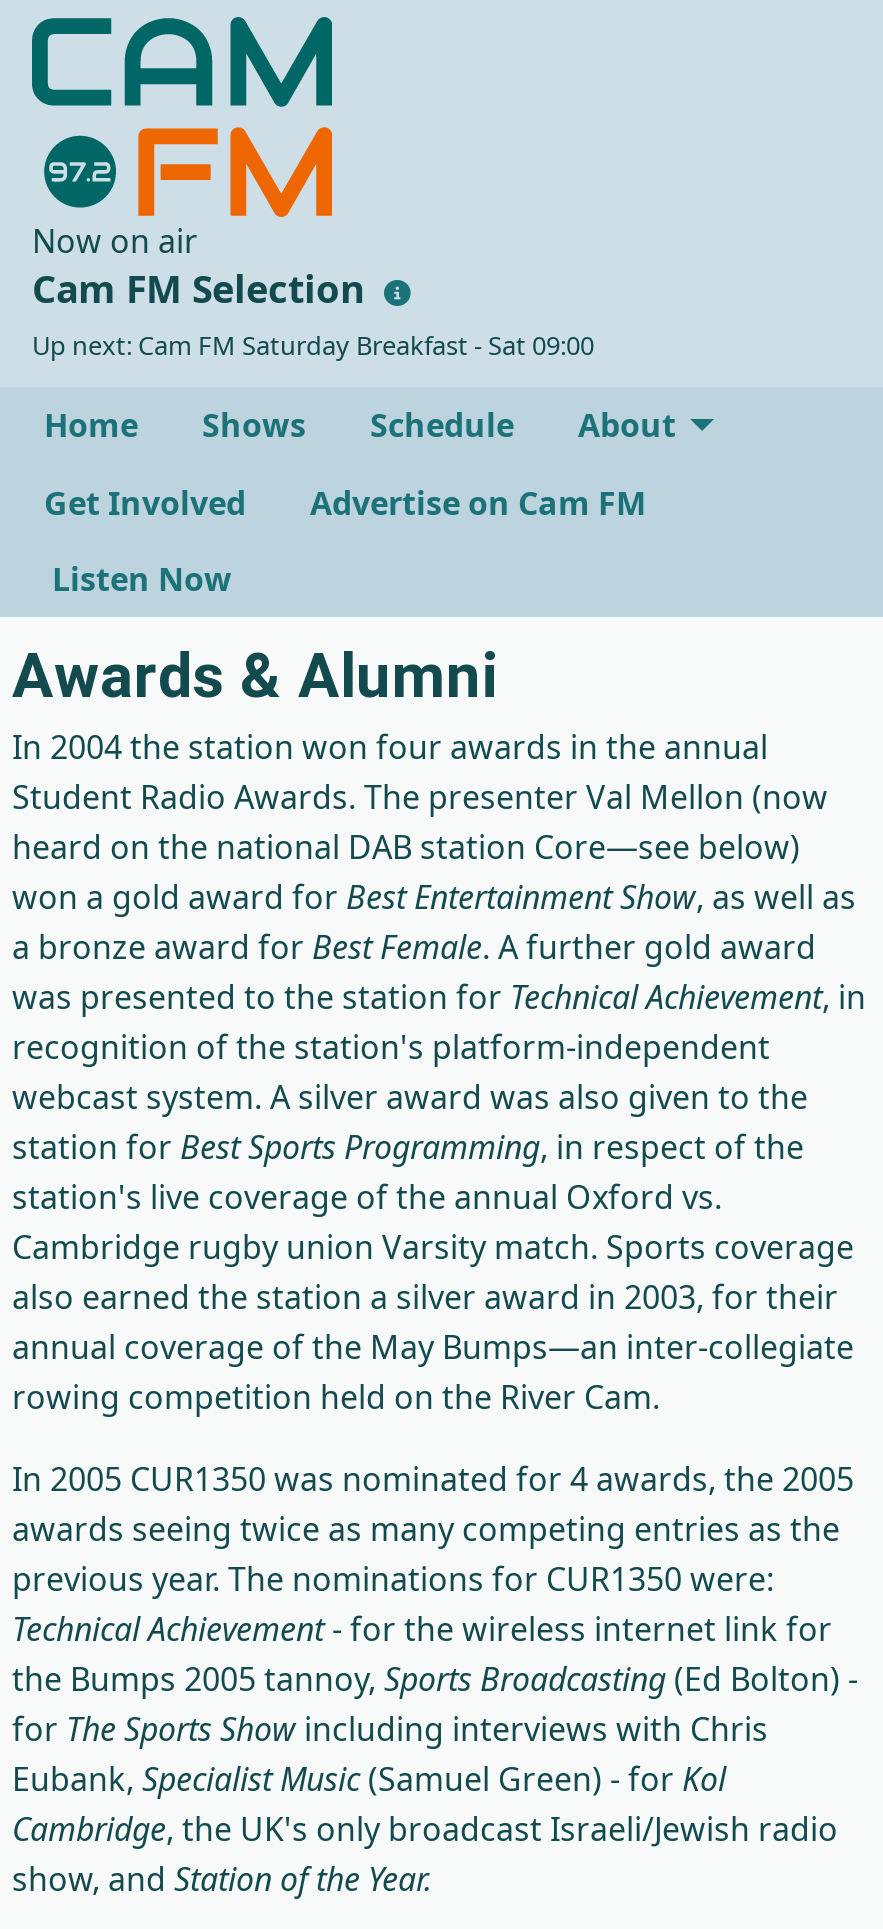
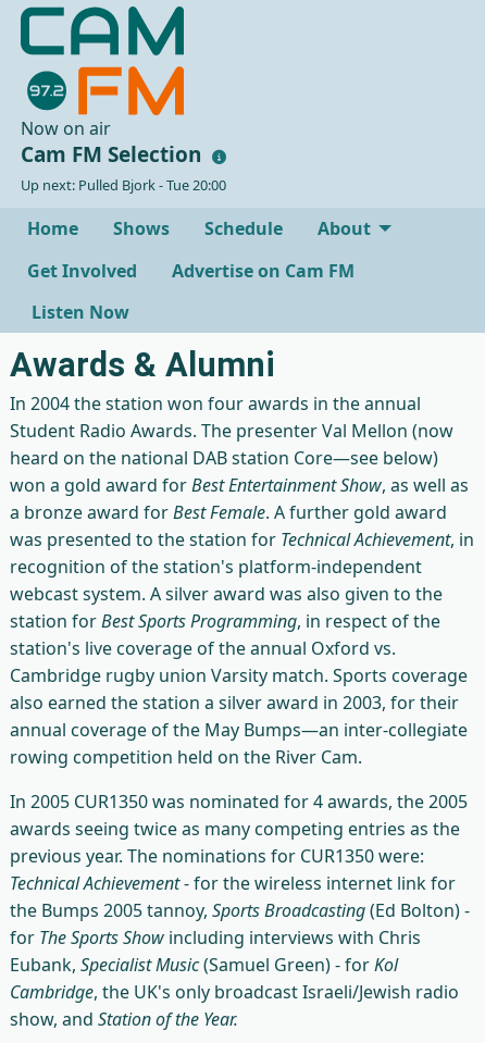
- Up next: Cam FM Saturday Breakfast - Sat 09:00
+ Up next: Pulled Bjork - Tue 20:00
